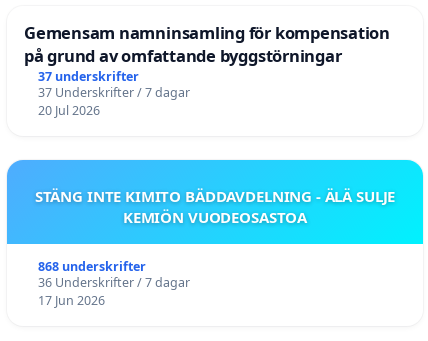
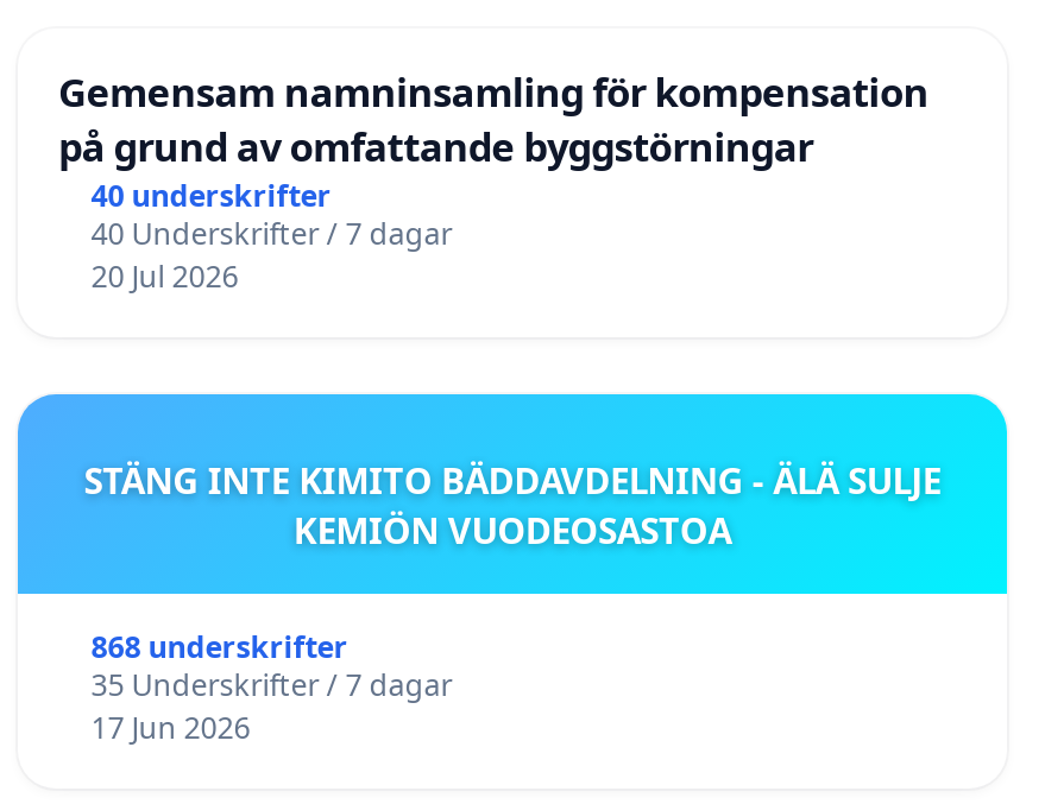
- 37 underskrifter
+ 40 underskrifter

- 37 Underskrifter / 7 dagar
+ 40 Underskrifter / 7 dagar

- 36 Underskrifter / 7 dagar
+ 35 Underskrifter / 7 dagar
